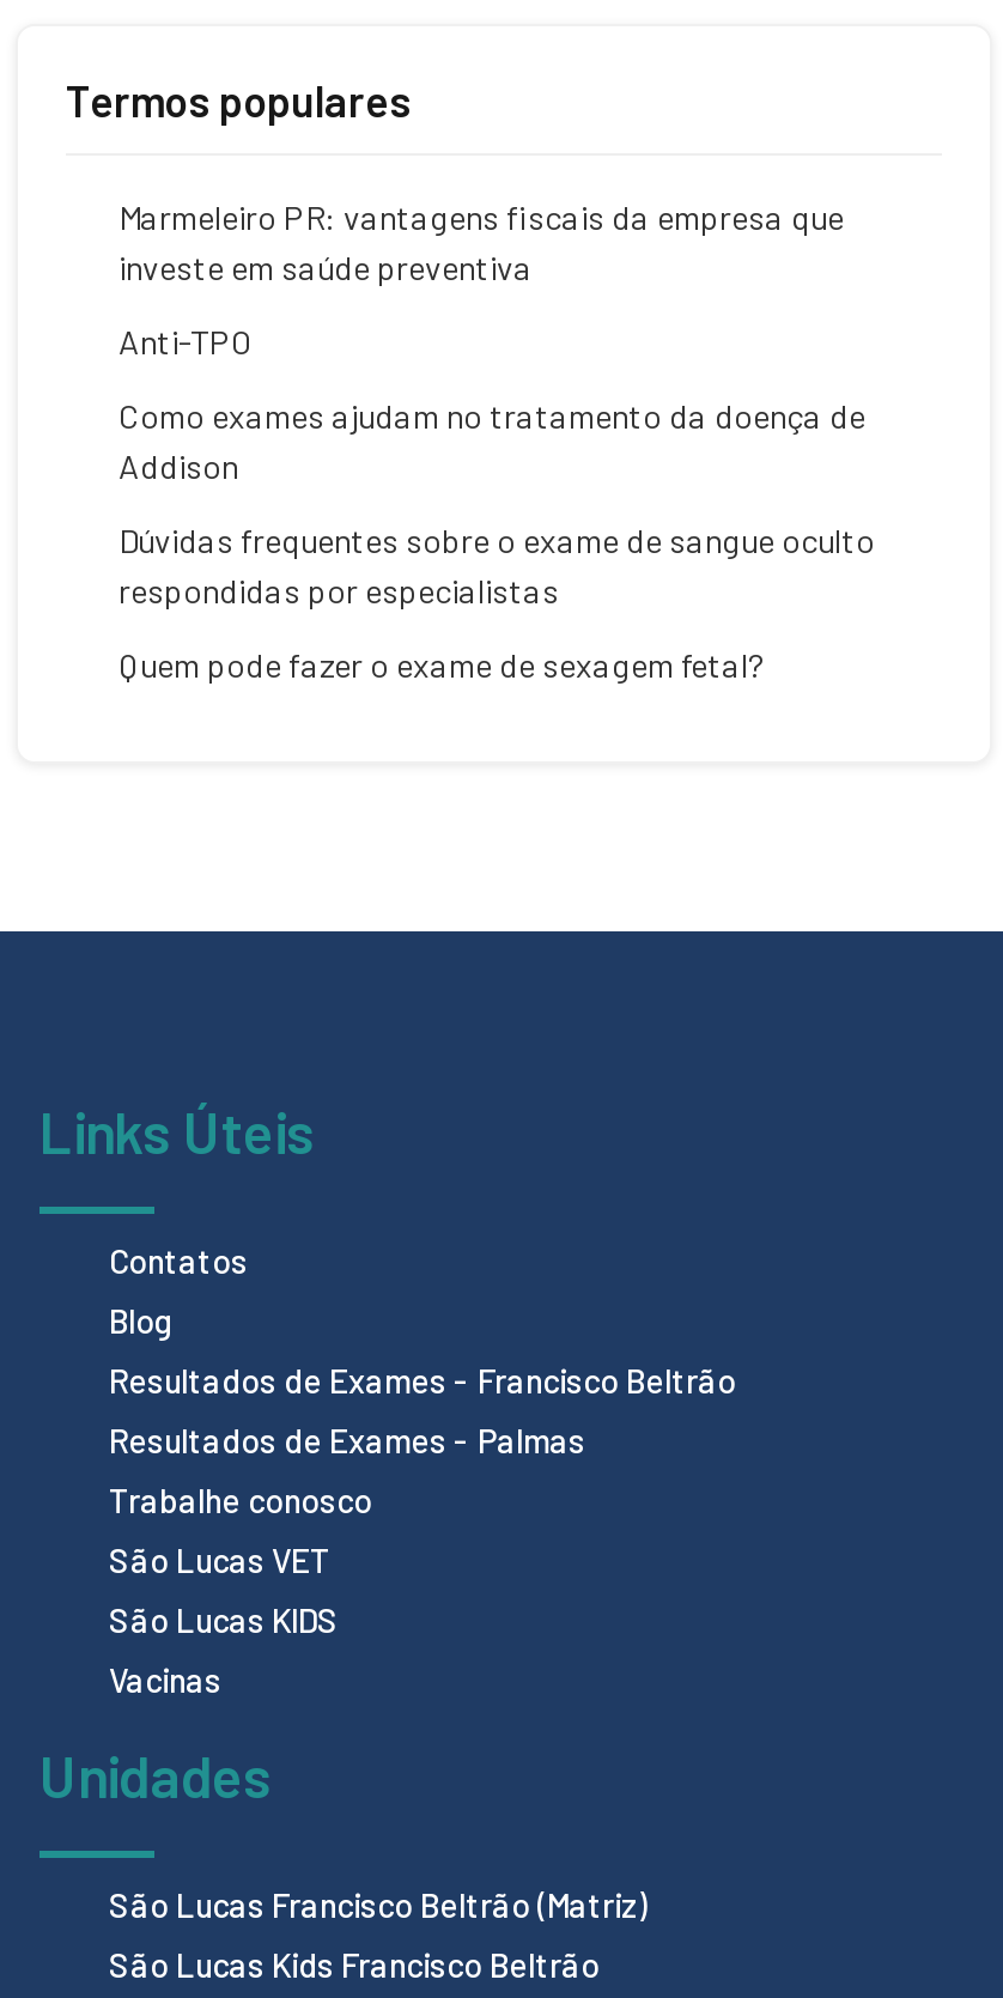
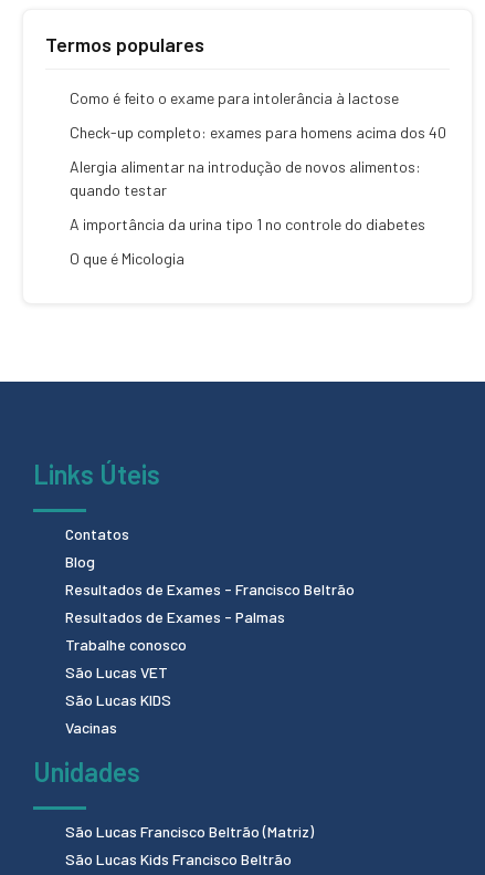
- Marmeleiro PR: vantagens fiscais da empresa que
- investe em saúde preventiva
+ Como é feito o exame para intolerância à lactose

- Anti-TPO
+ Check-up completo: exames para homens acima dos 40

- Como exames ajudam no tratamento da doença de
- Addison
+ Alergia alimentar na introdução de novos alimentos:
+ quando testar

- Dúvidas frequentes sobre o exame de sangue oculto
- respondidas por especialistas
+ A importância da urina tipo 1 no controle do diabetes

- Quem pode fazer o exame de sexagem fetal?
+ O que é Micologia
